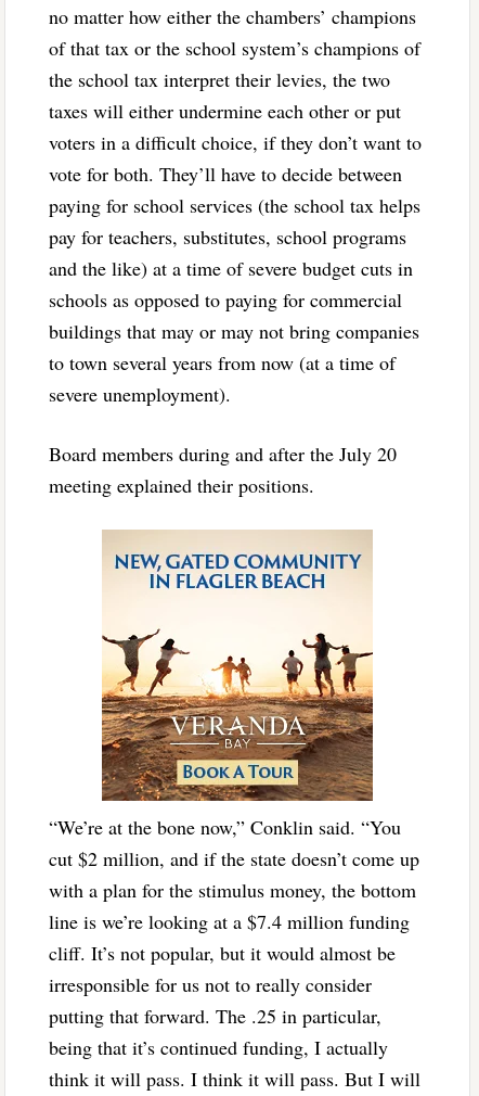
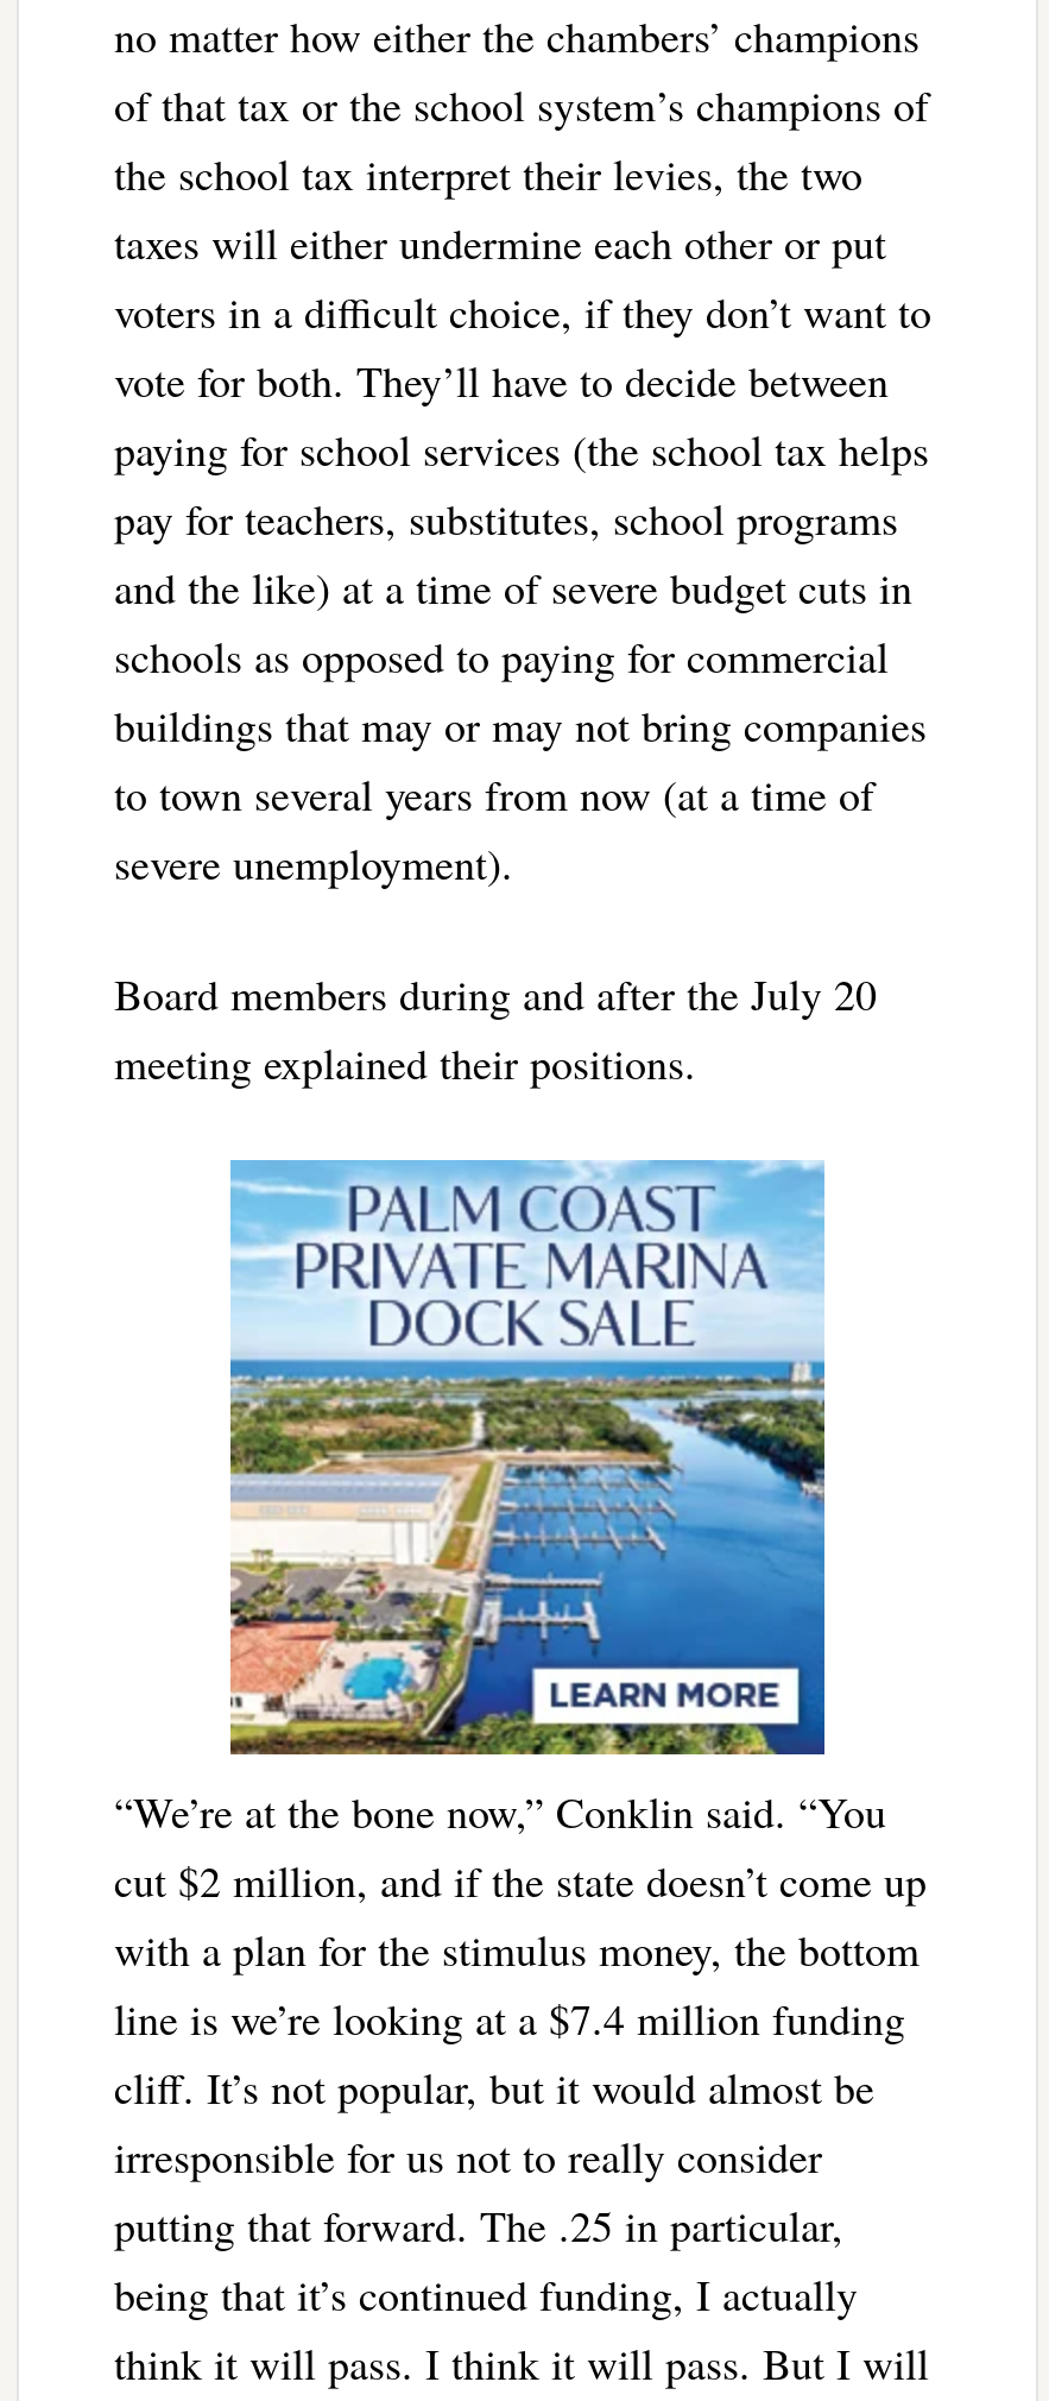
- [image]
+ [image]
